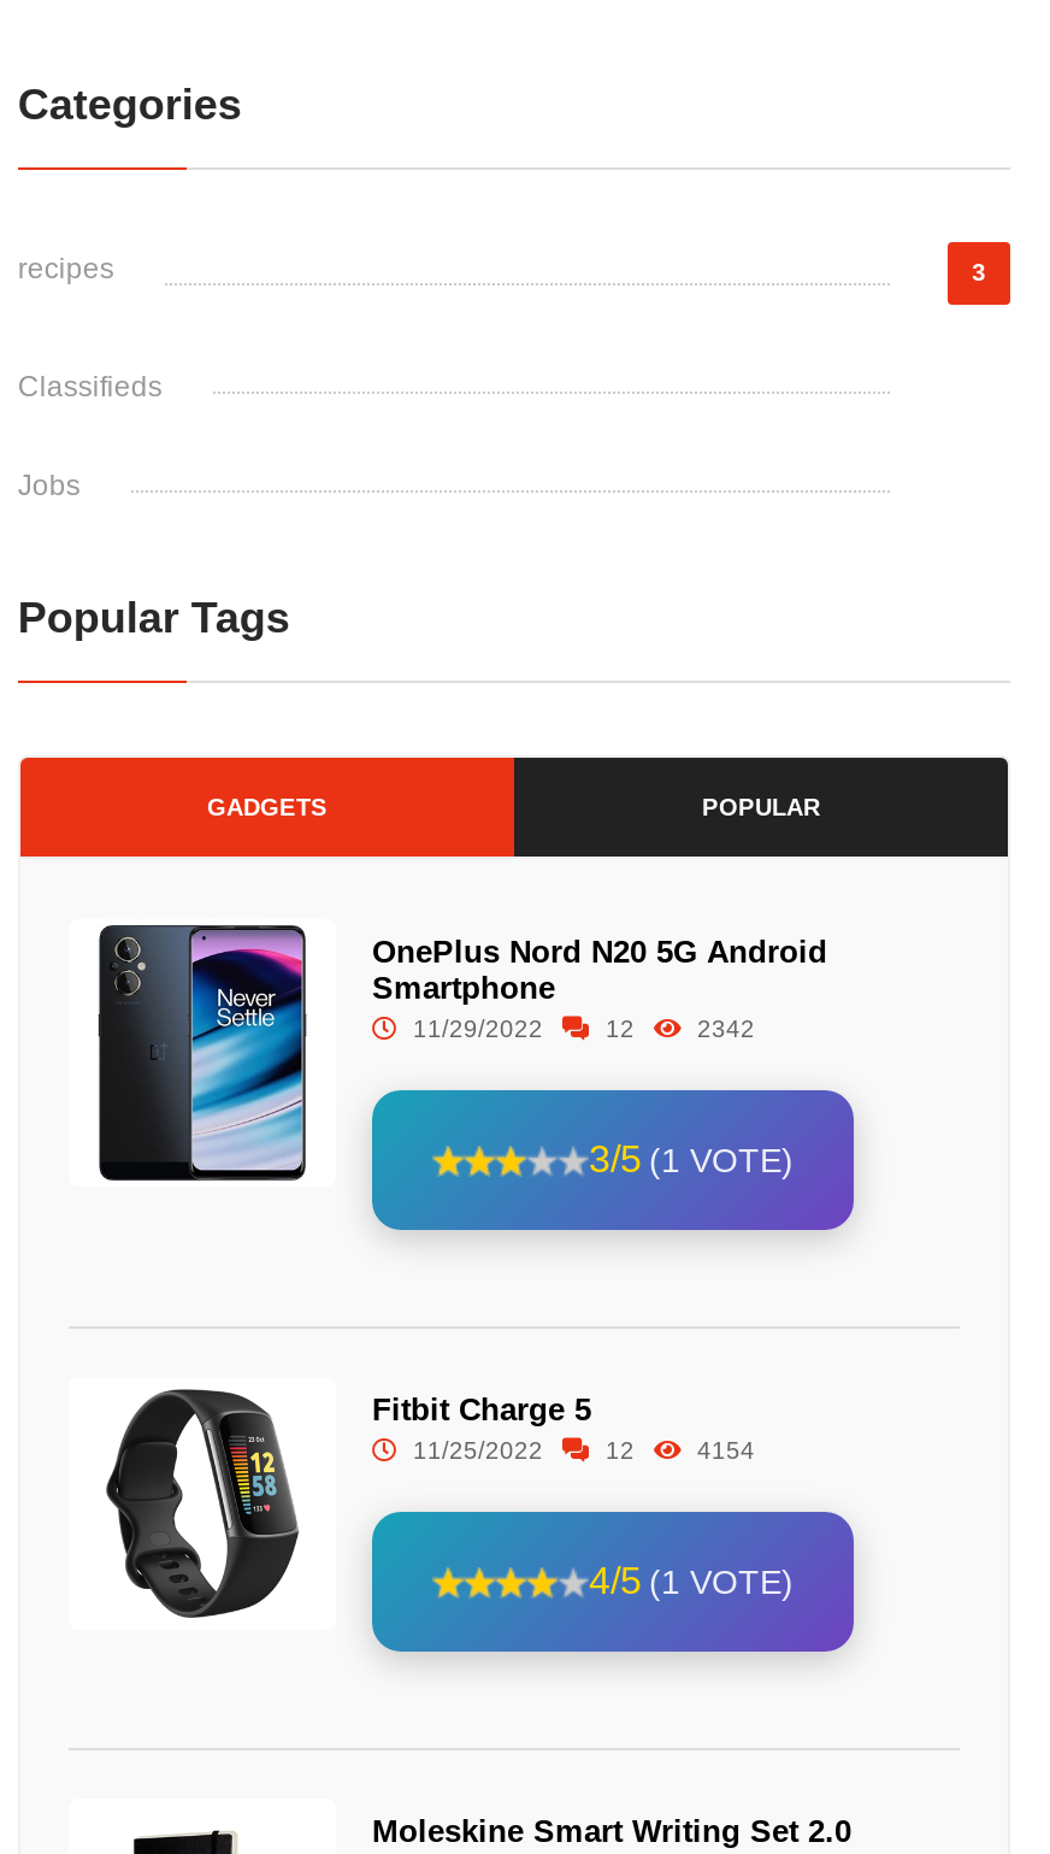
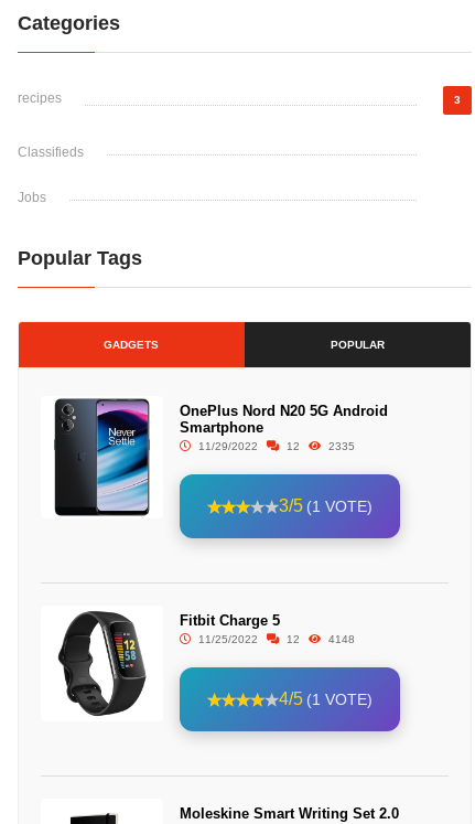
- 2342
+ 2335

- 4154
+ 4148
